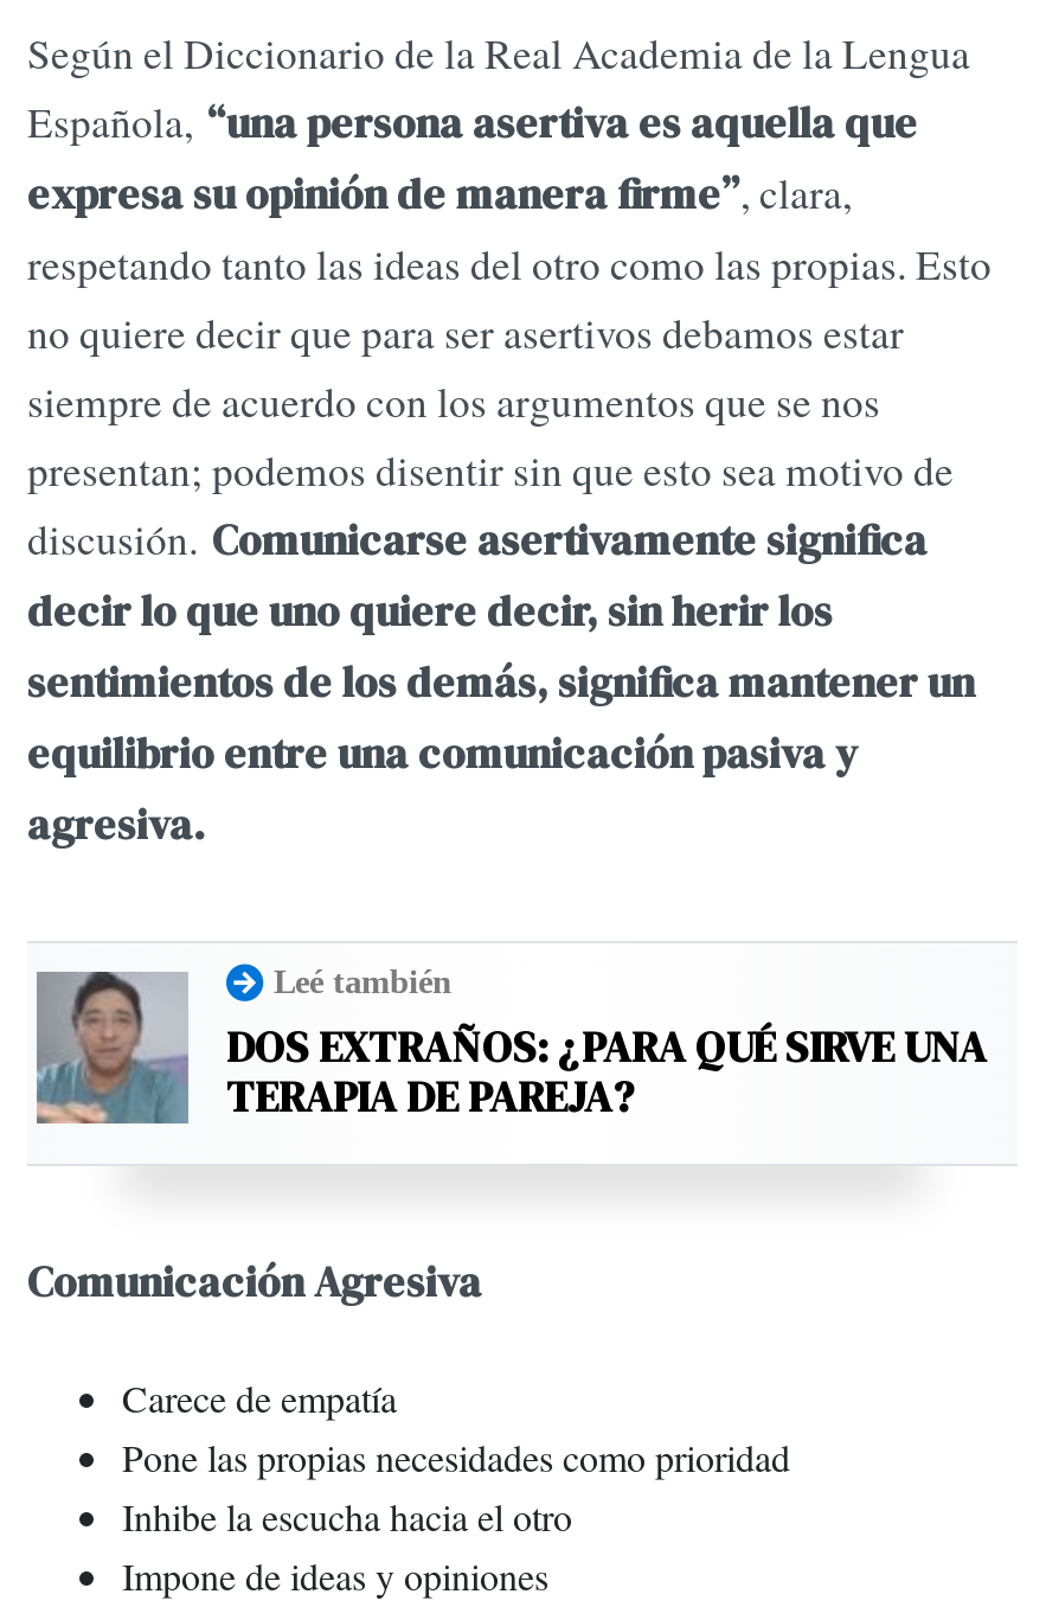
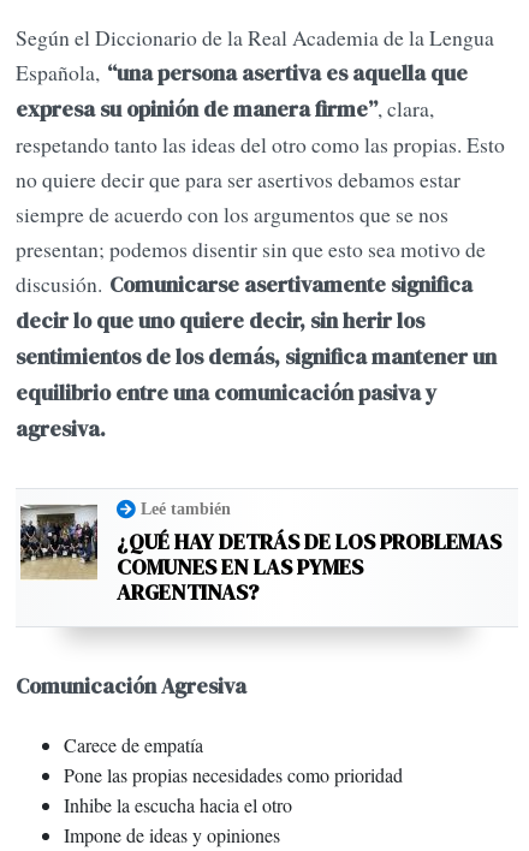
- [image]
- DOS EXTRAÑOS: ¿PARA QUÉ SIRVE UNA
- TERAPIA DE PAREJA?
+ [image]
+ ¿QUÉ HAY DETRÁS DE LOS PROBLEMAS
+ COMUNES EN LAS PYMES
+ ARGENTINAS?
